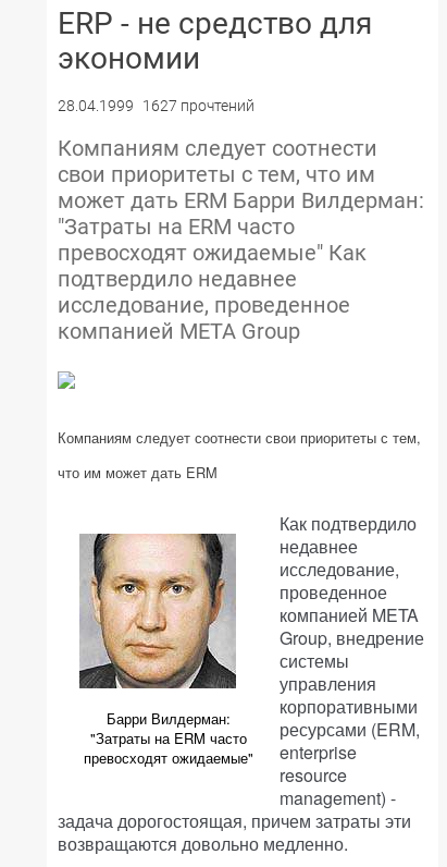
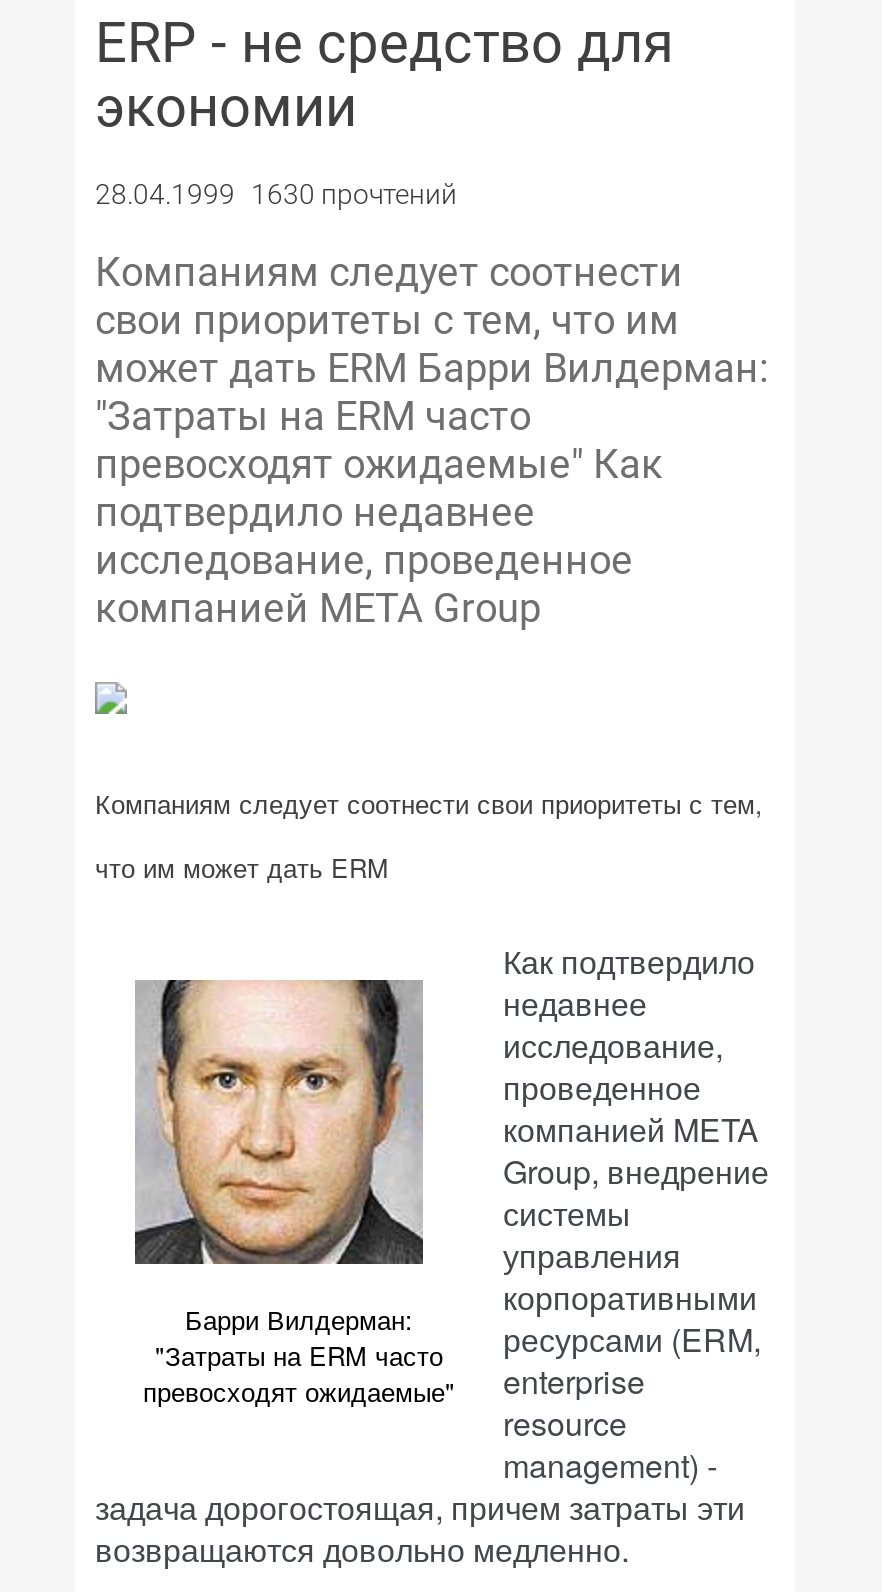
- 28.04.1999 1627 прочтений
+ 28.04.1999 1630 прочтений
